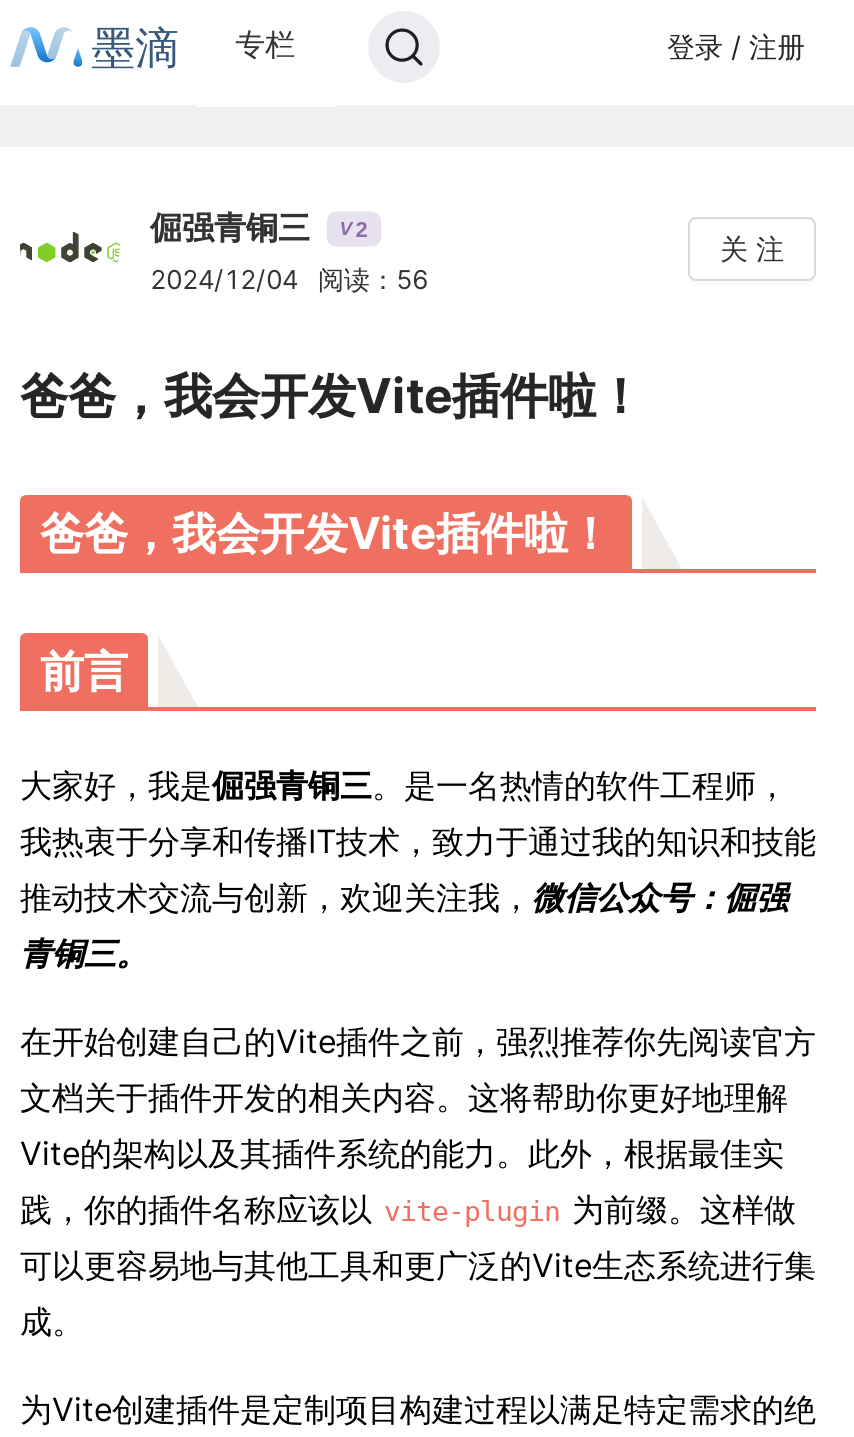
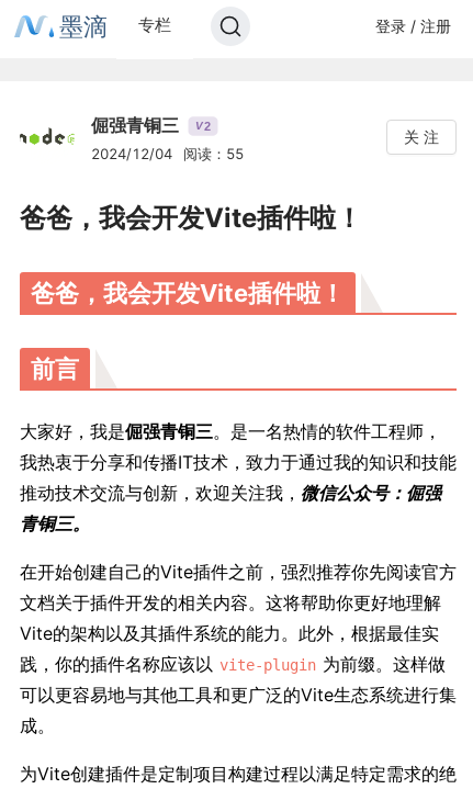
- 2024/12/04 阅读：56
+ 2024/12/04 阅读：55
